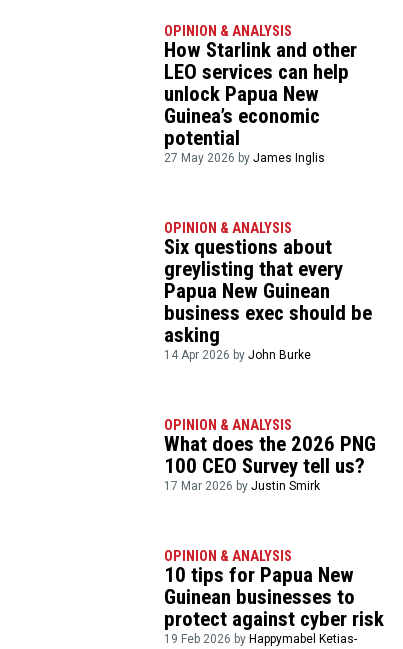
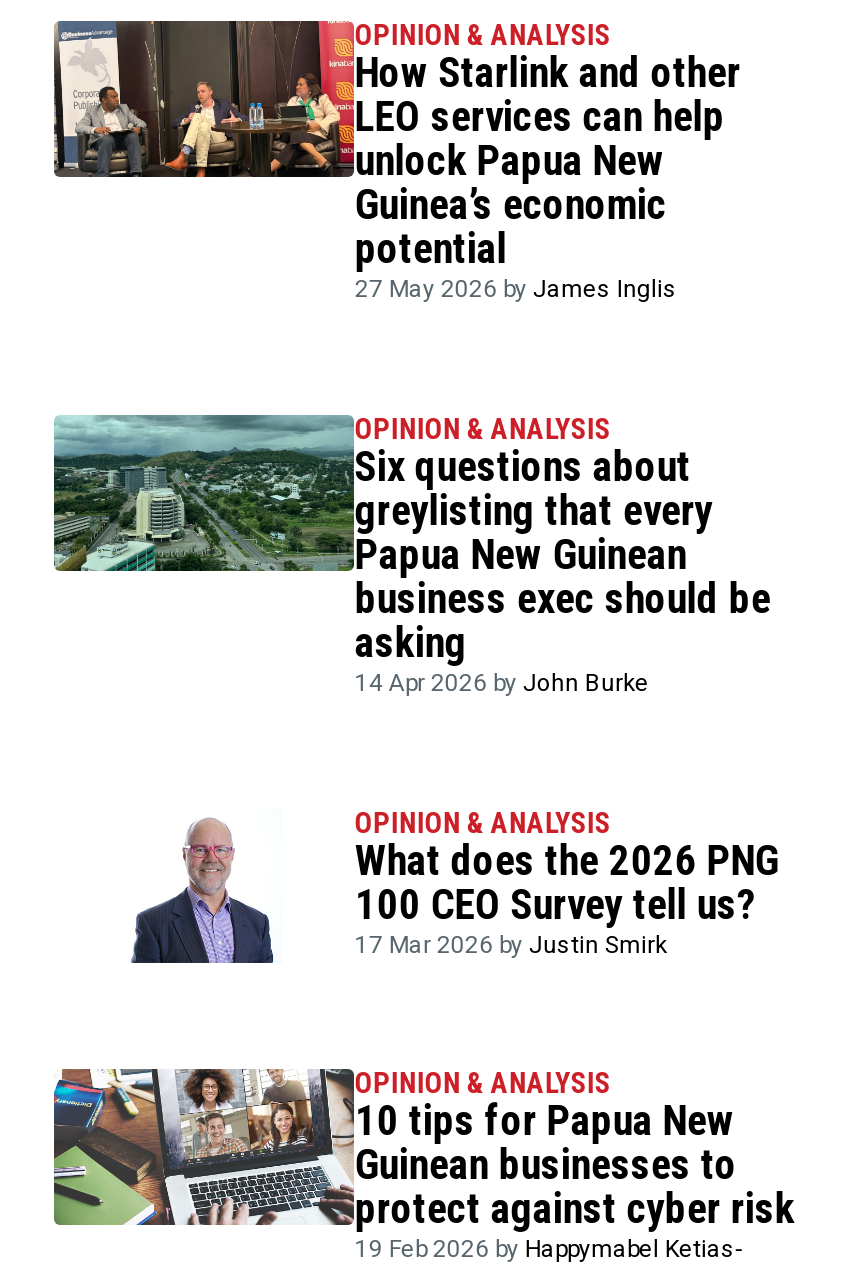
+ [image]

+ [image]

+ [image]

+ [image]
